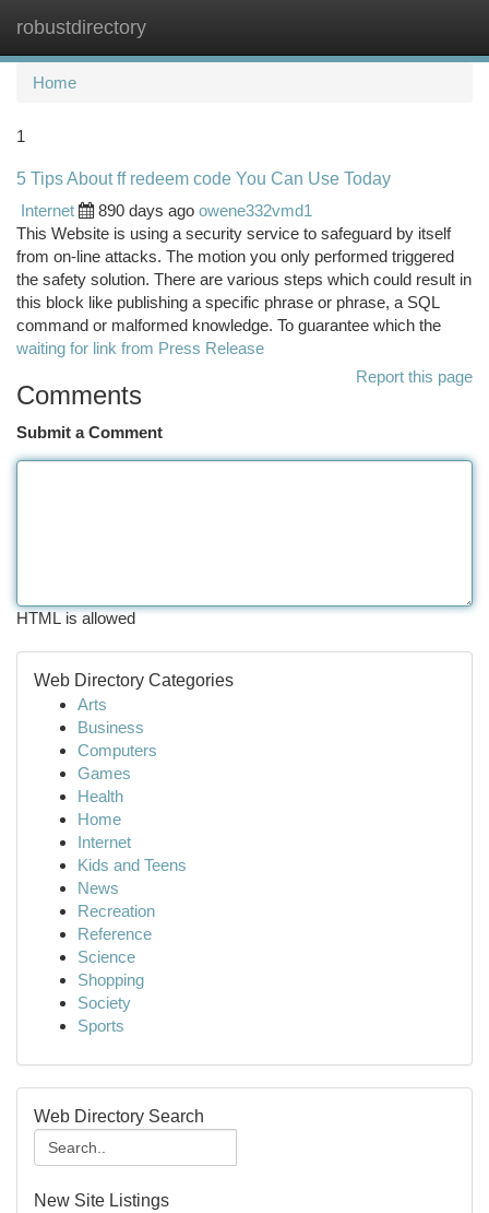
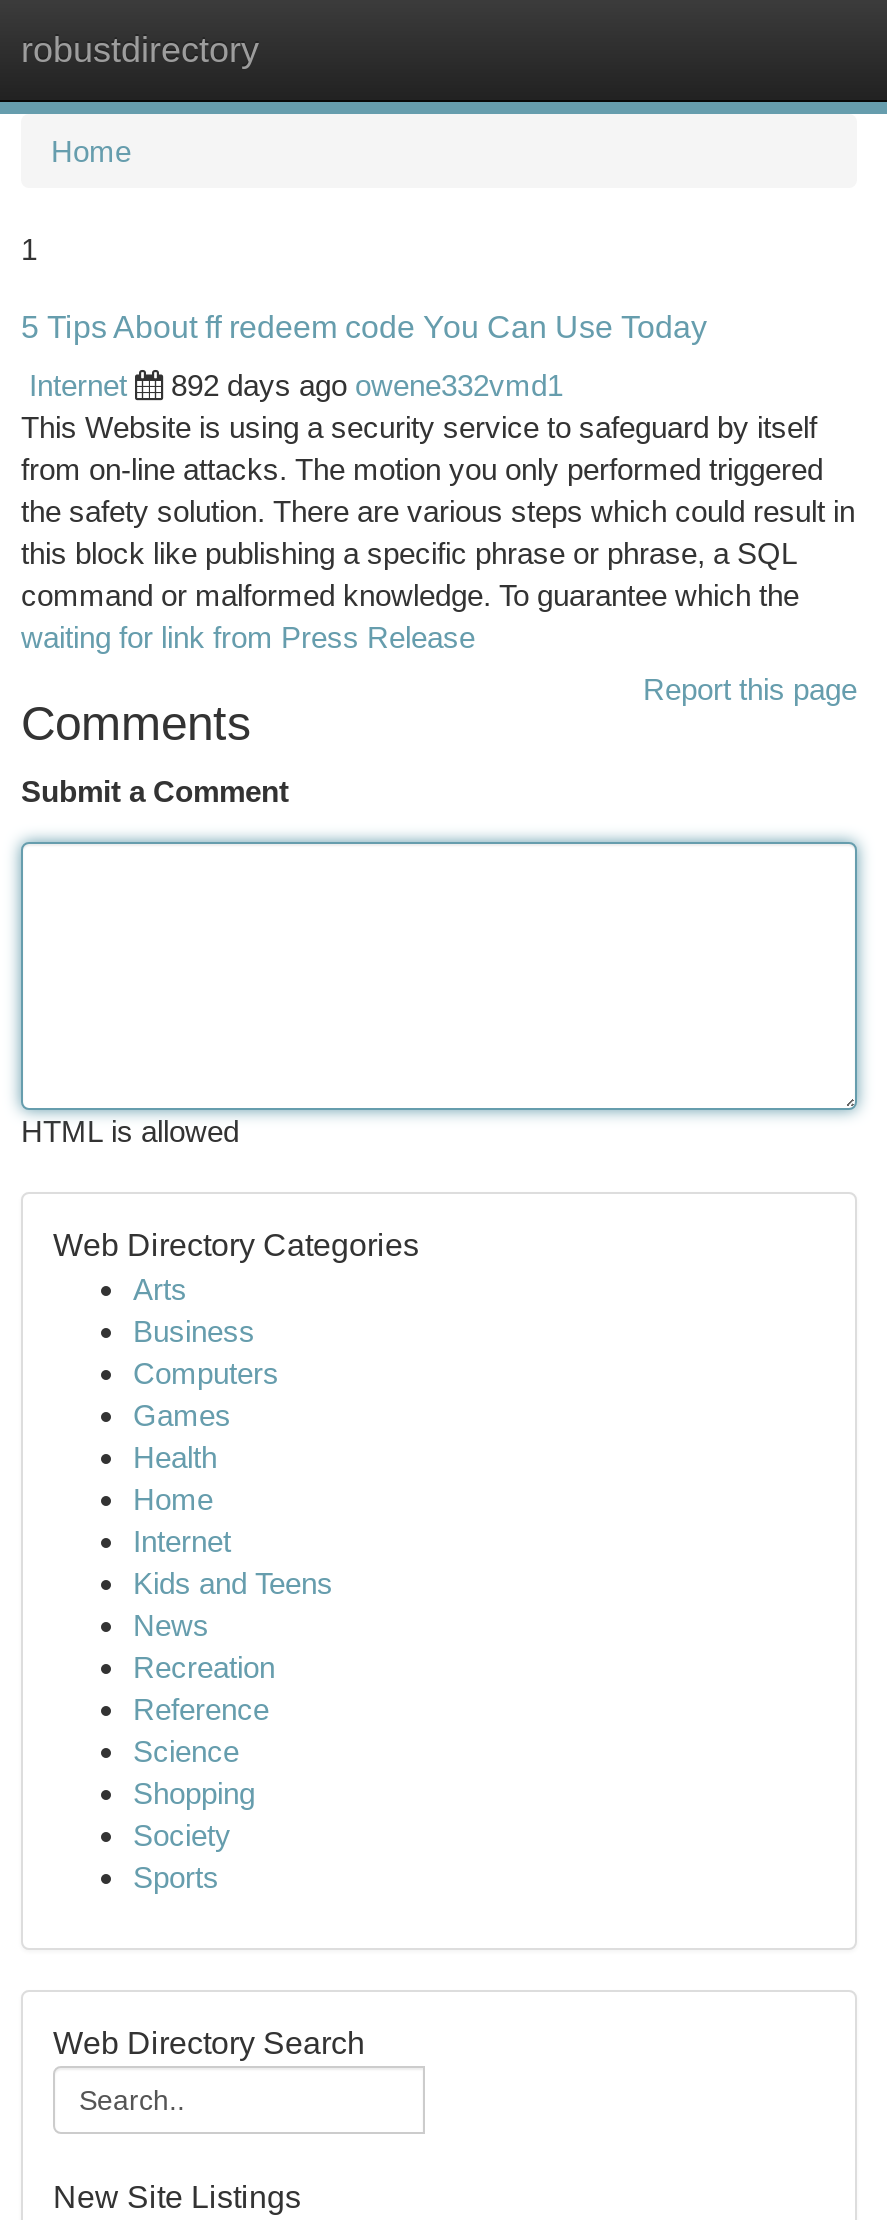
- 890 days ago owene332vmd1
+ 892 days ago owene332vmd1
